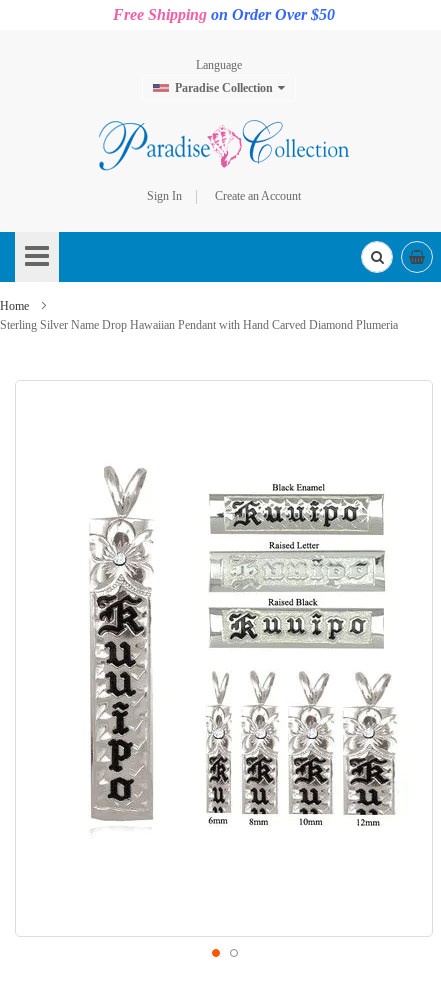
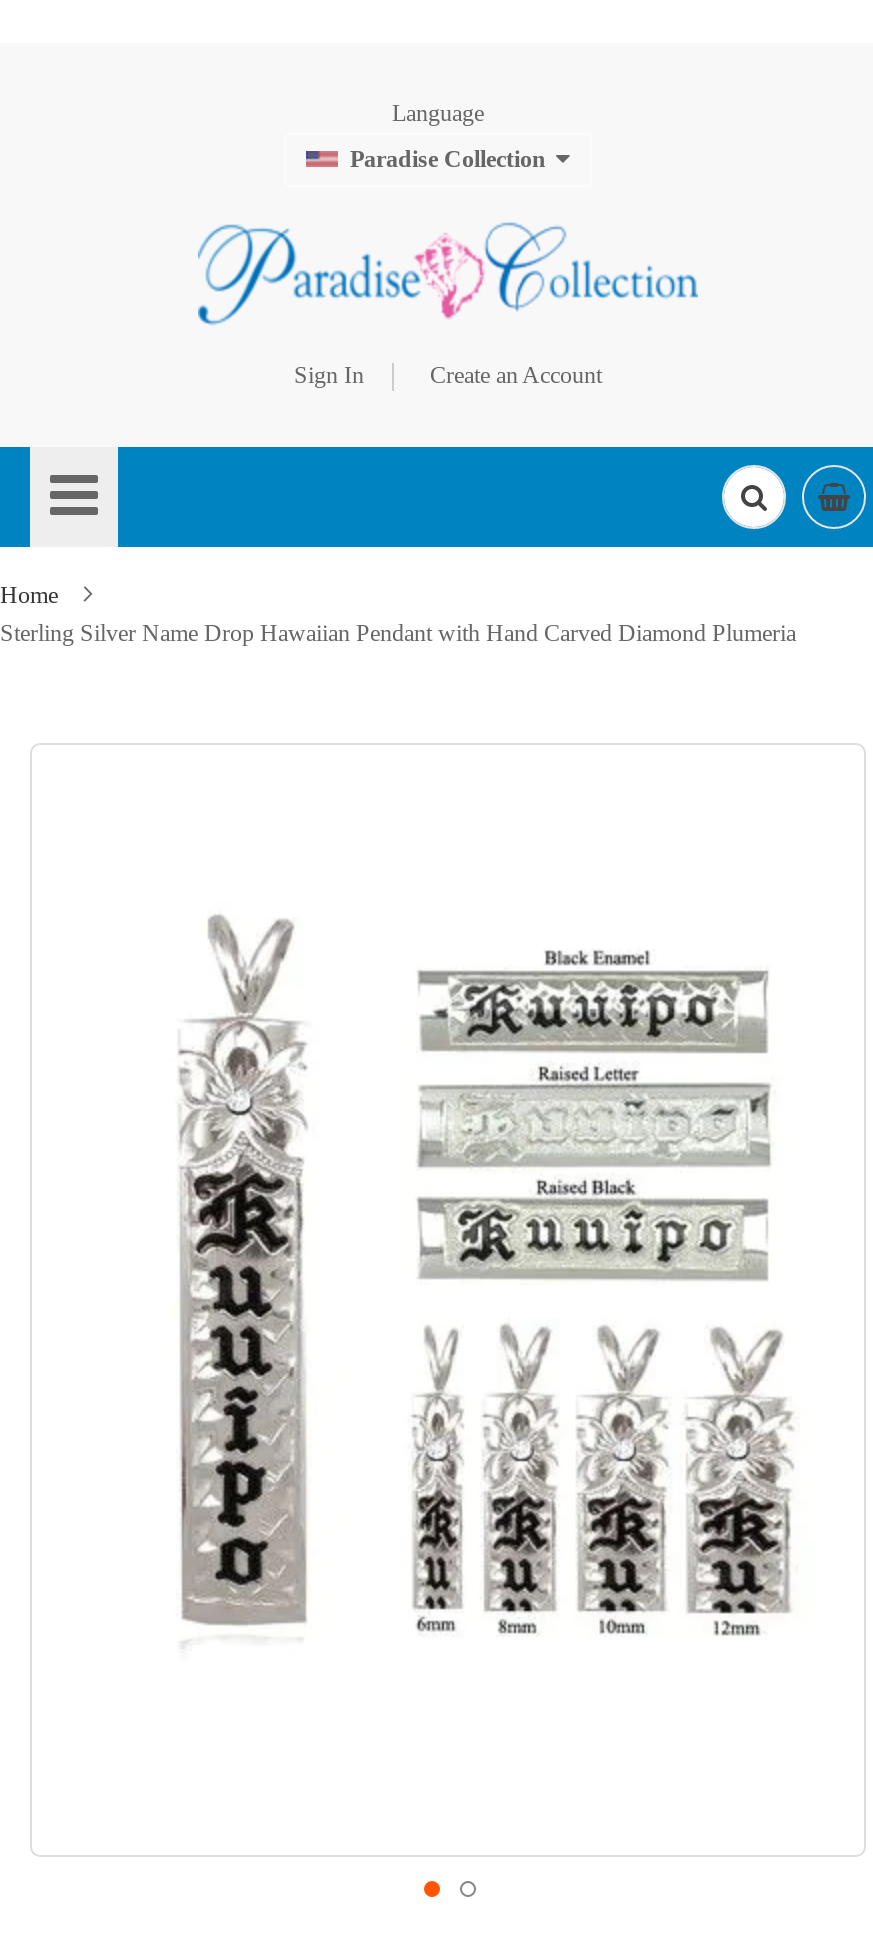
- Free Shipping on Order Over $50
